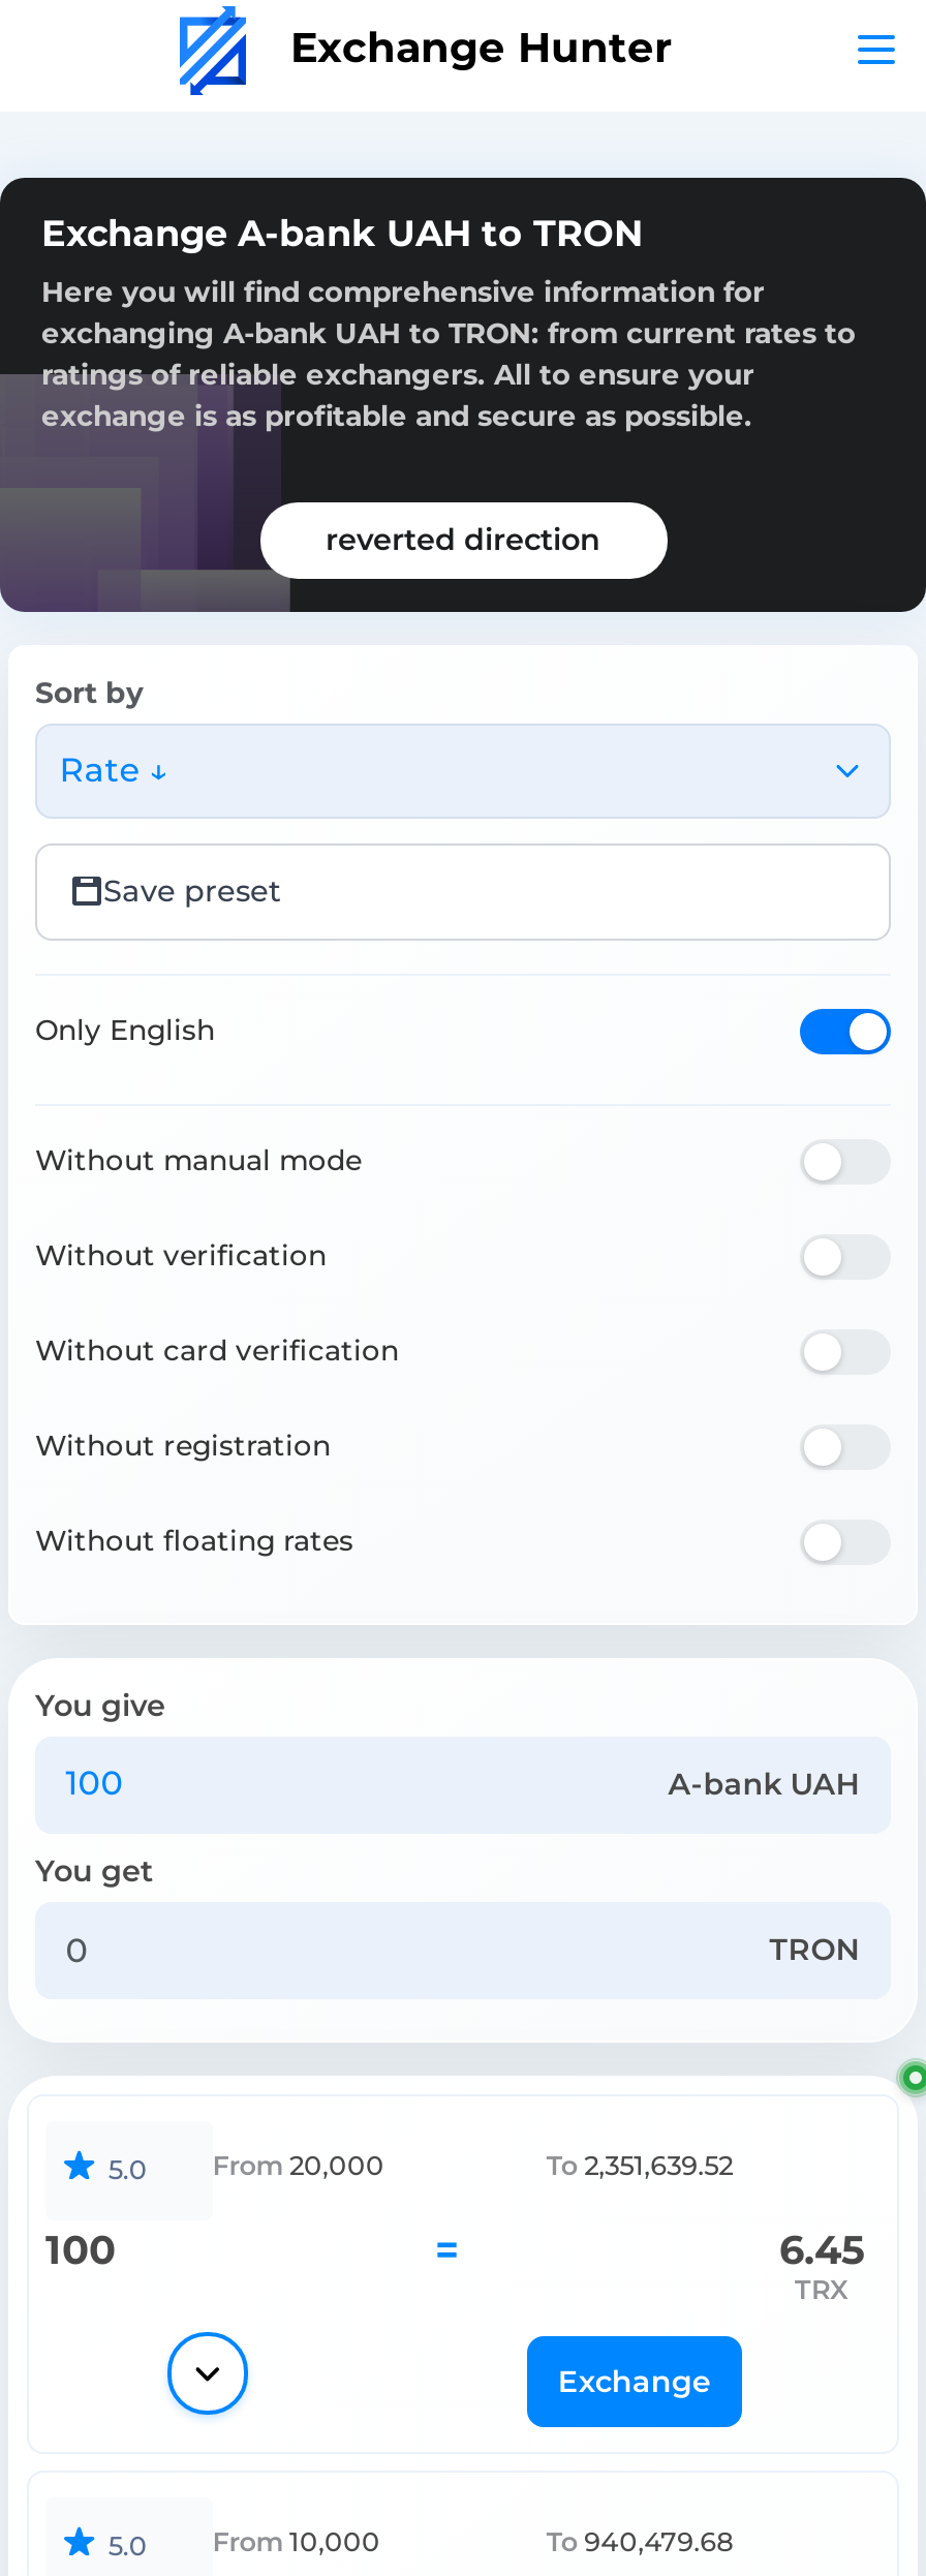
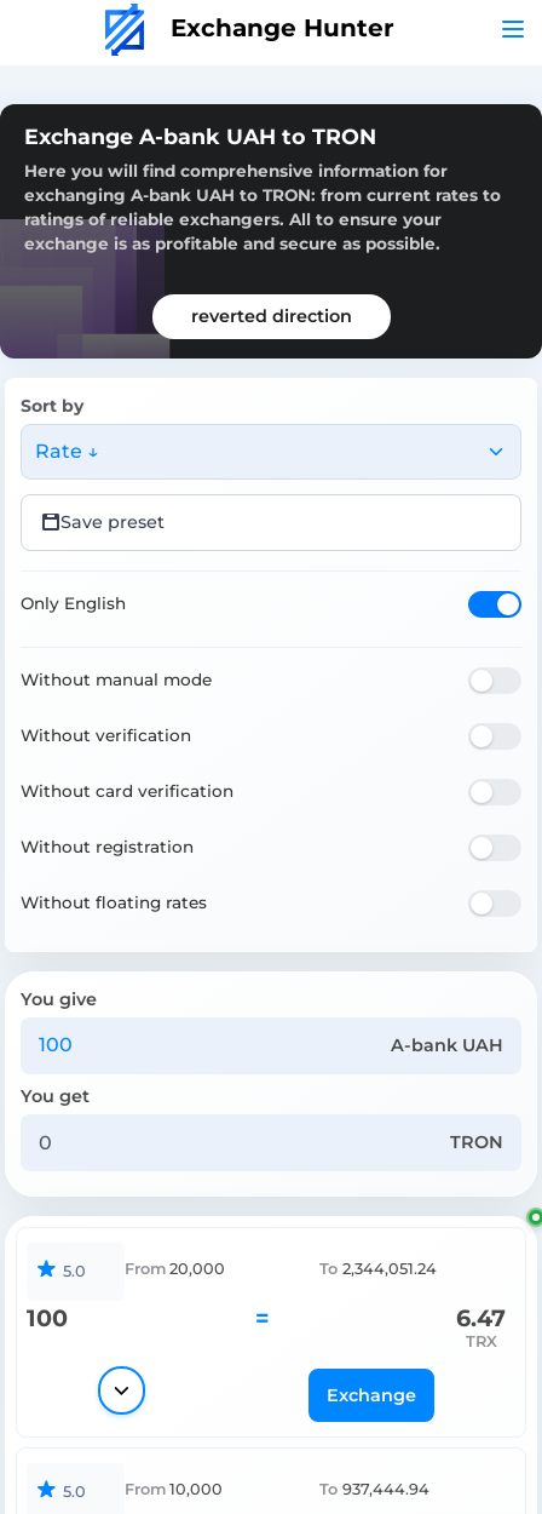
- To 2,351,639.52
+ To 2,344,051.24

- 6.45
+ 6.47

- To 940,479.68
+ To 937,444.94
